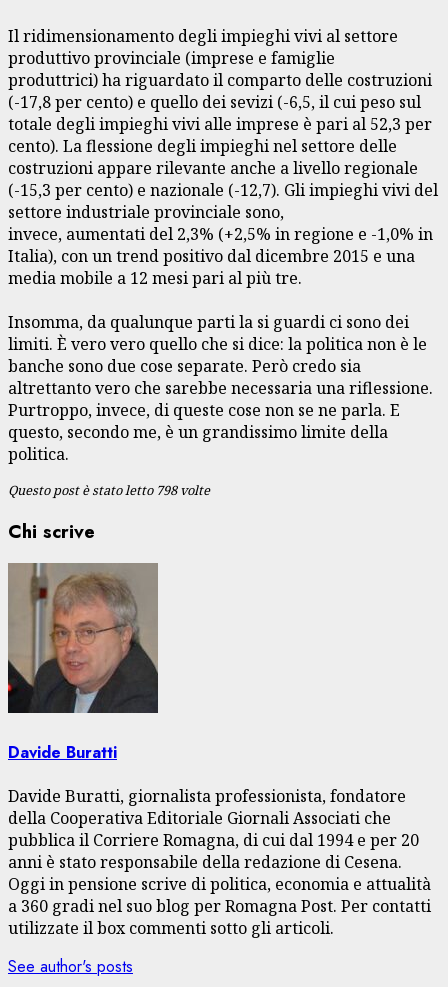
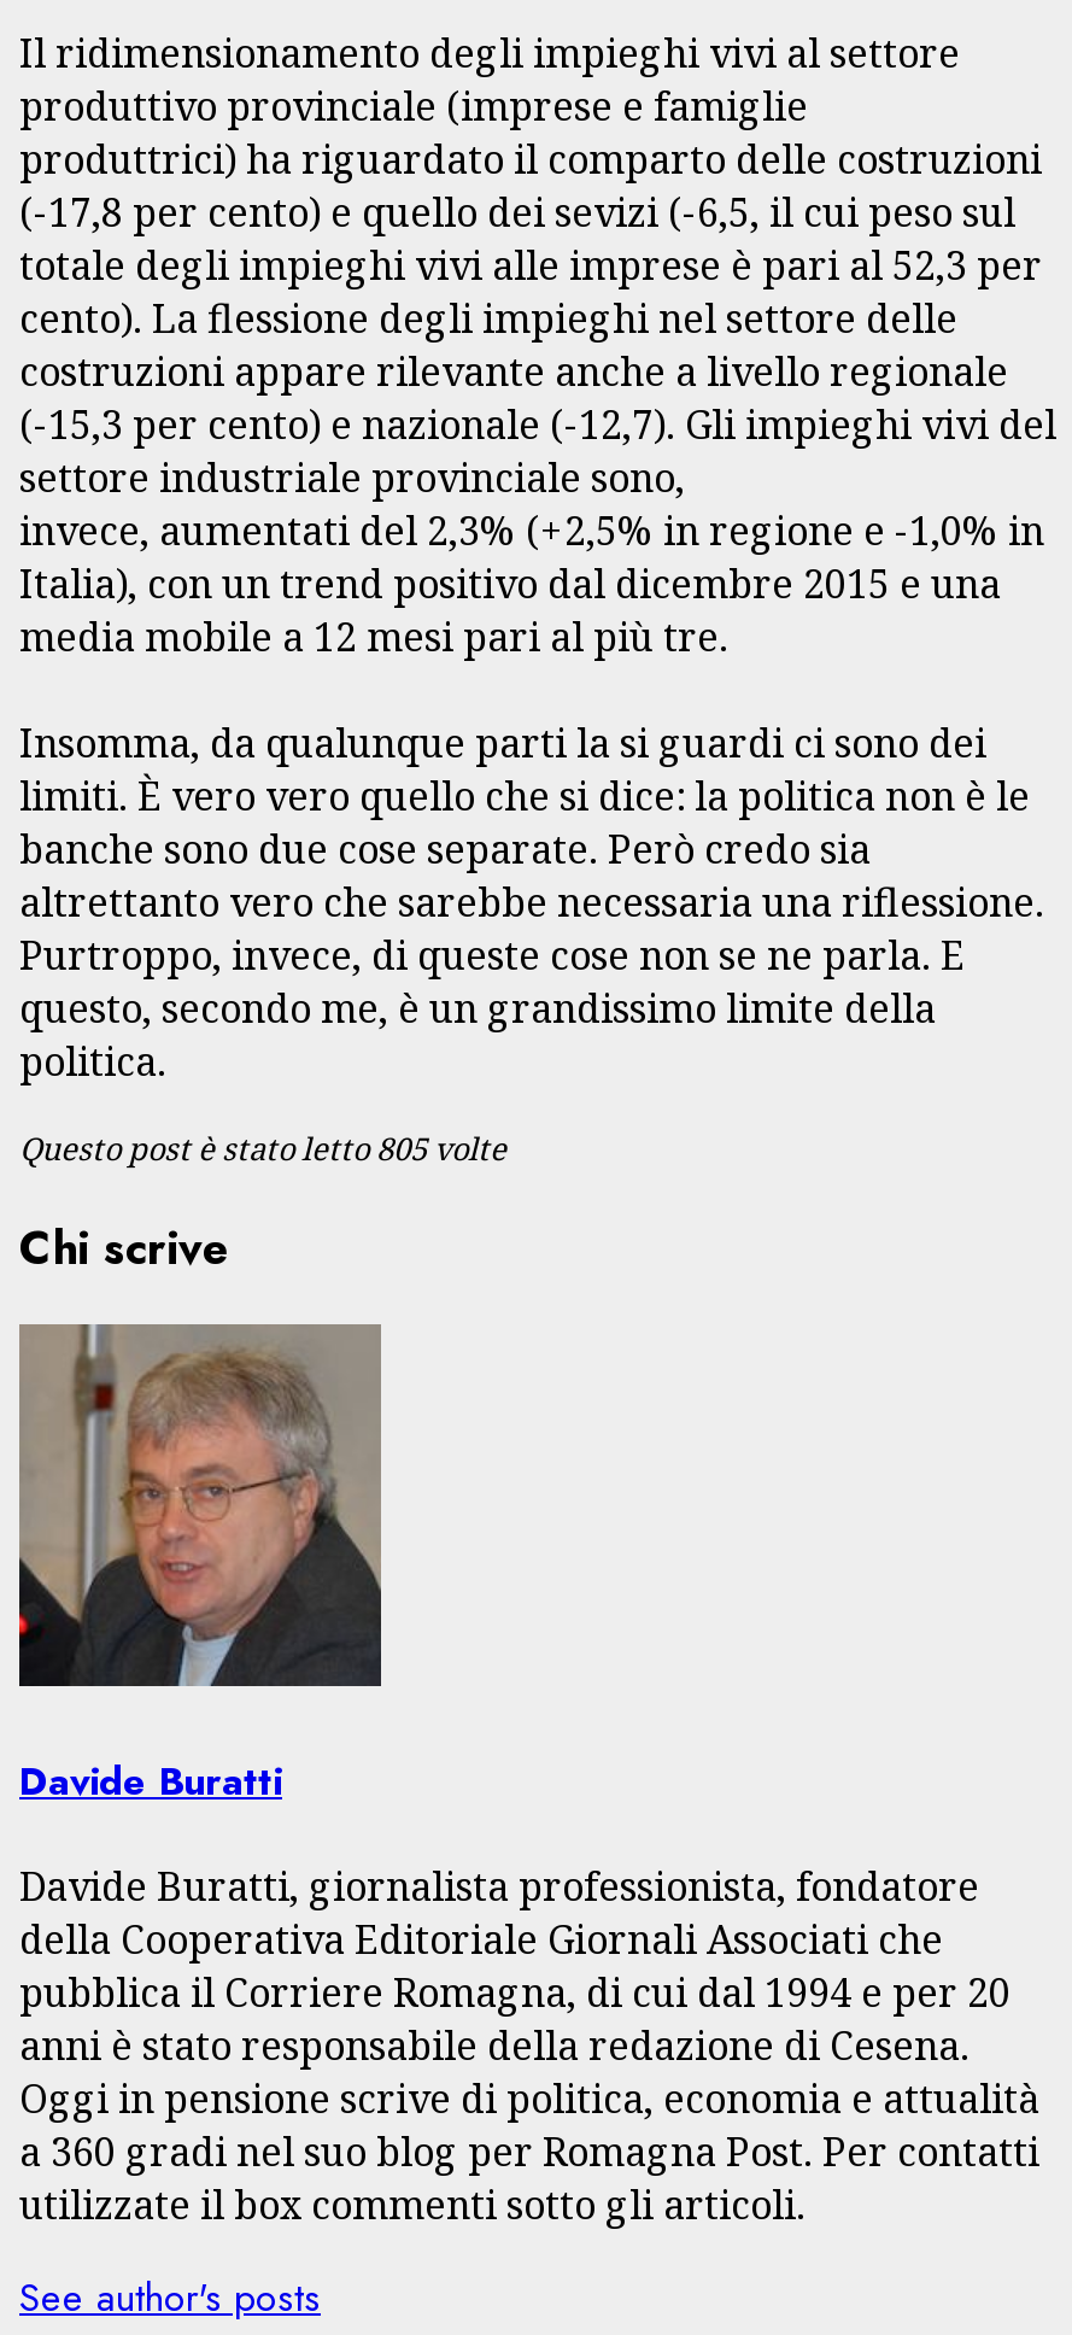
- Questo post è stato letto 798 volte
+ Questo post è stato letto 805 volte
